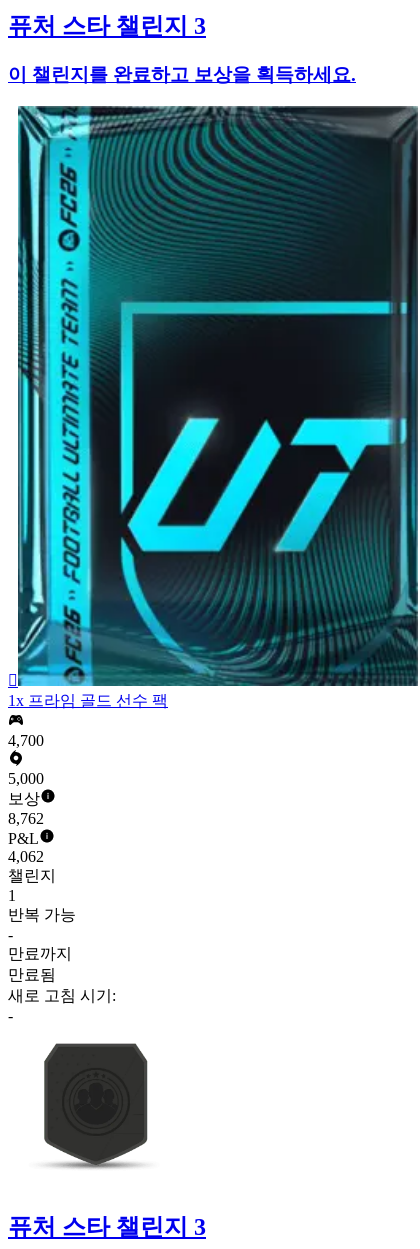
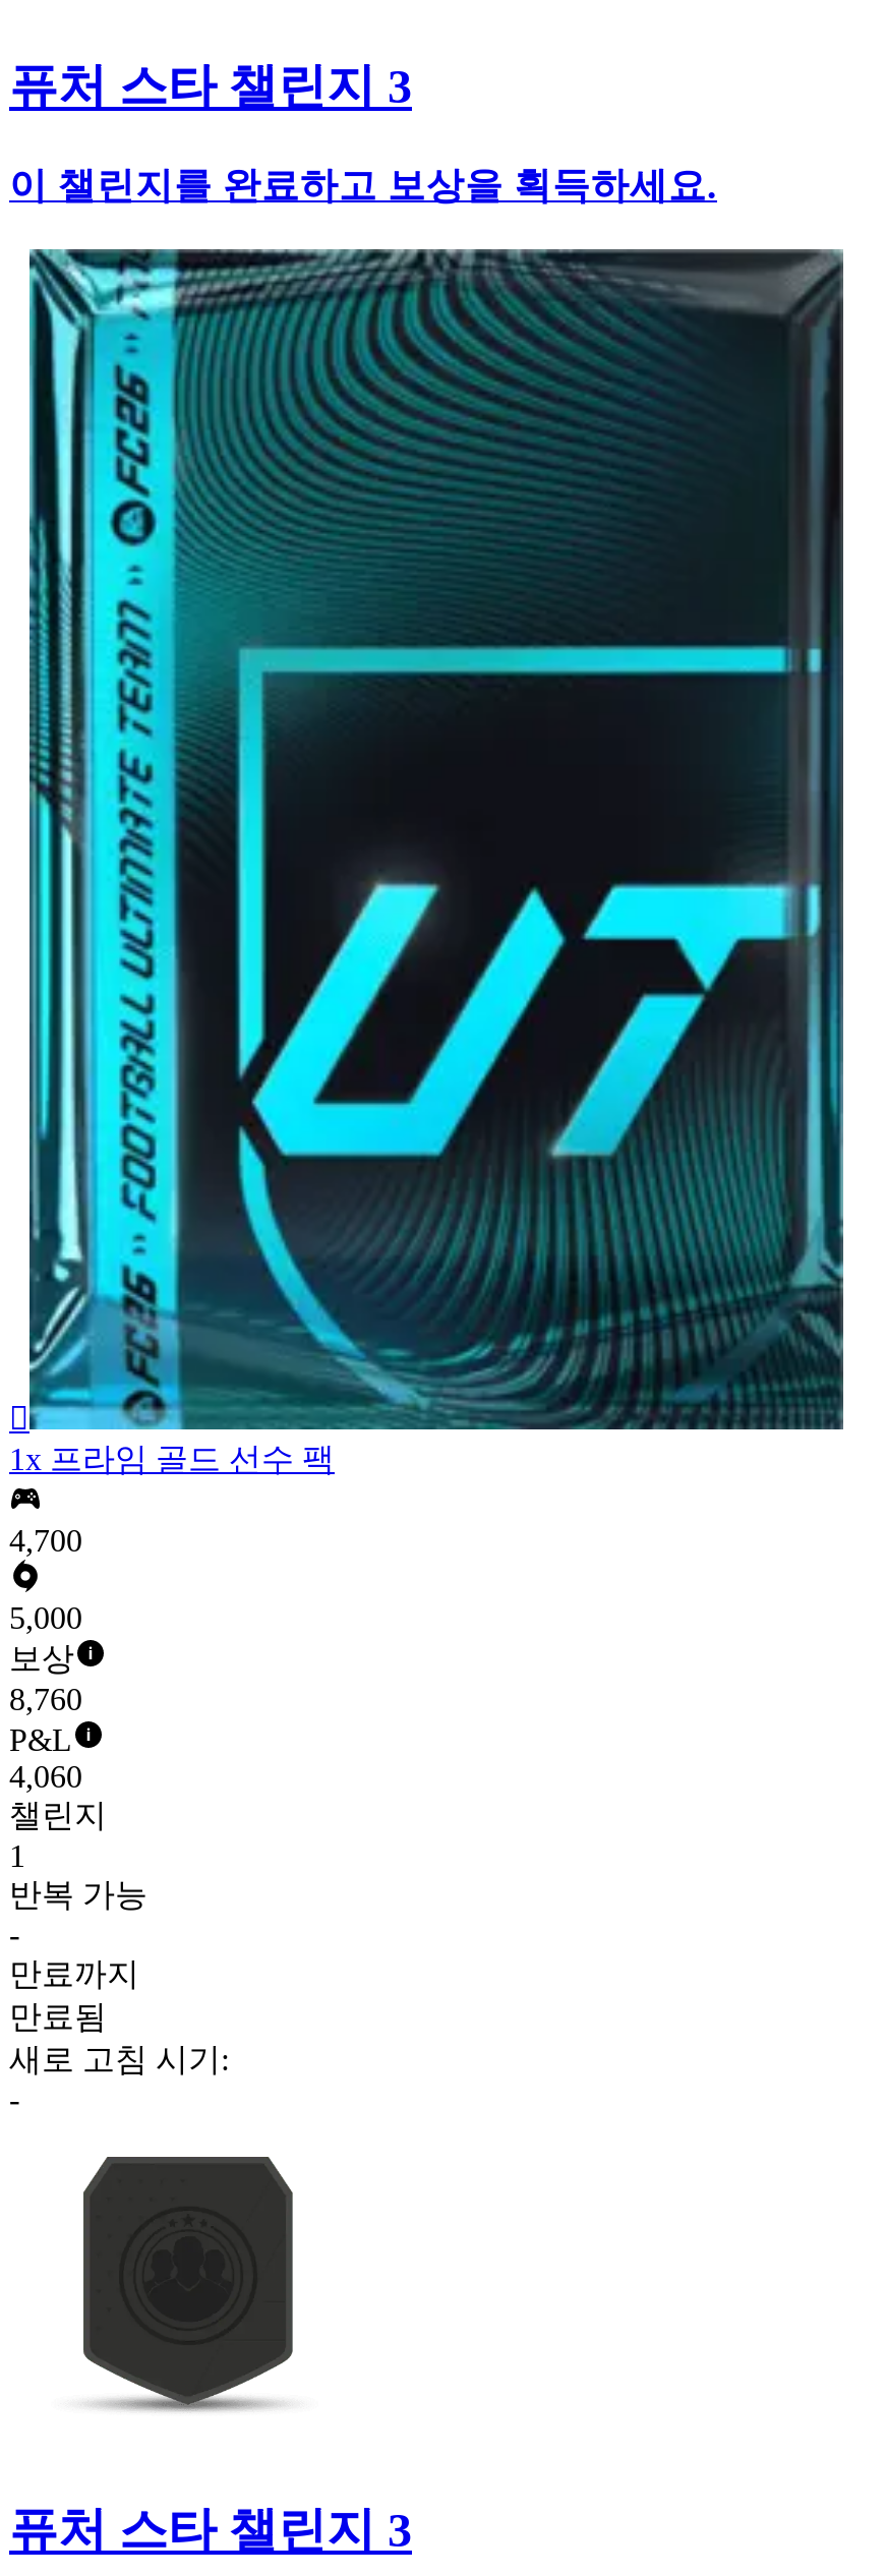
- 8,762
+ 8,760

- 4,062
+ 4,060
